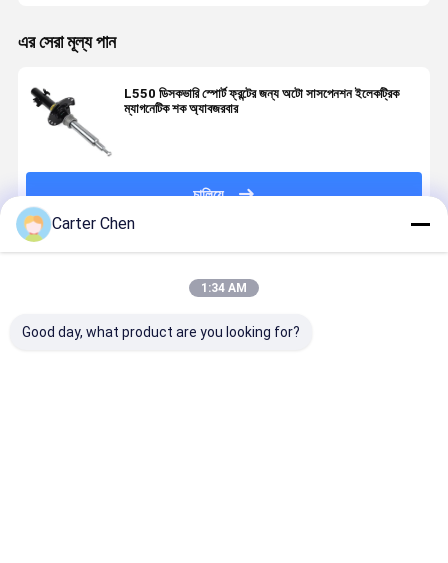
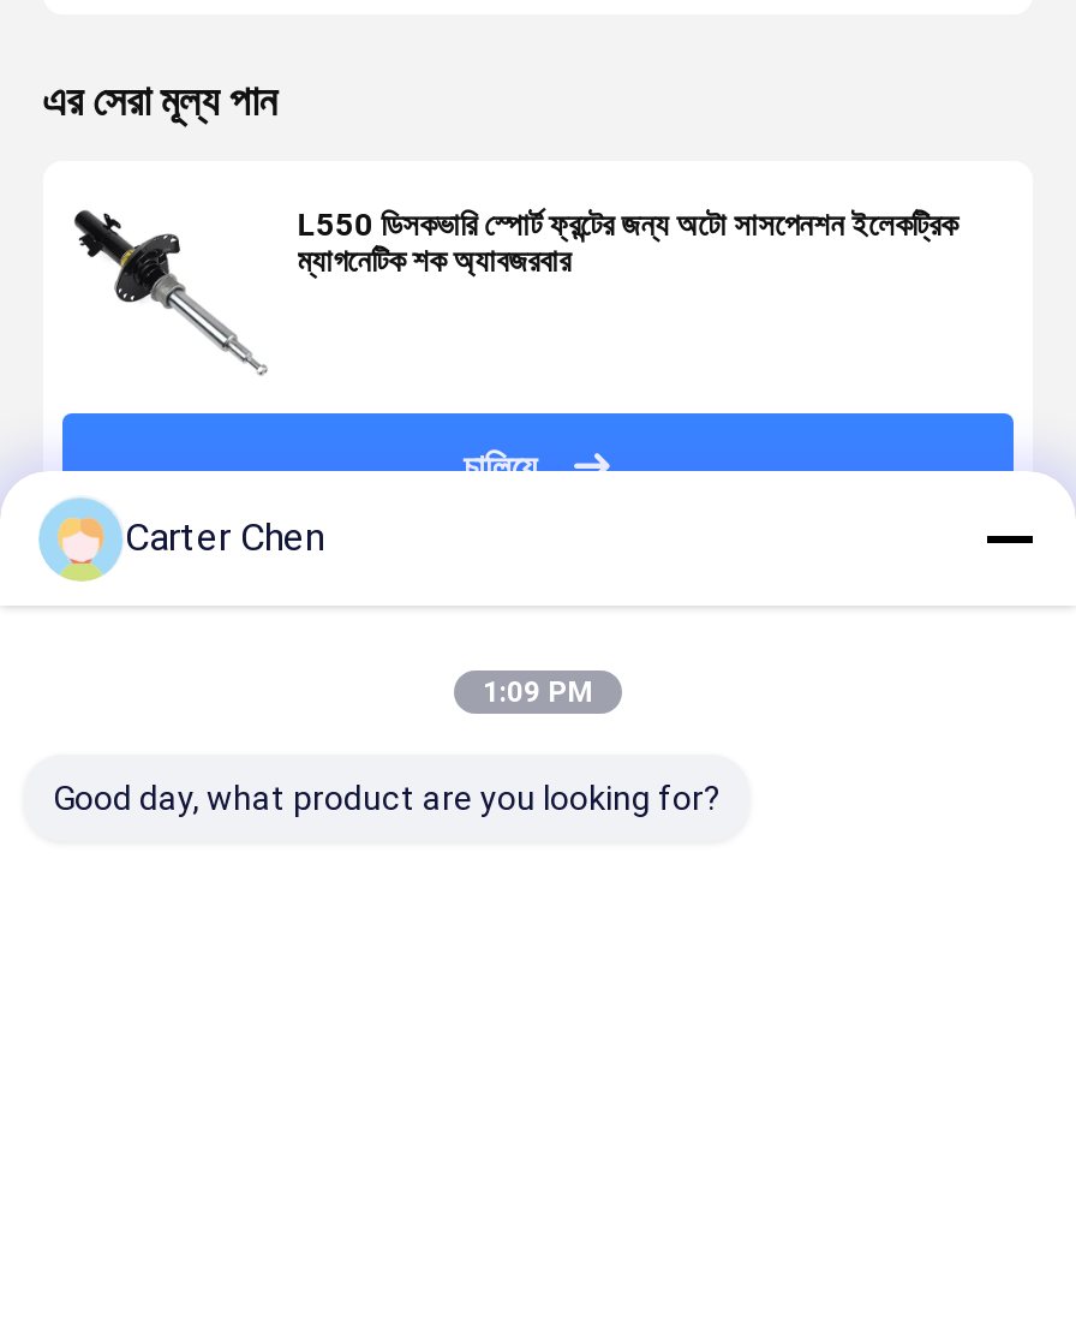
- 1:34 AM
+ 1:09 PM
